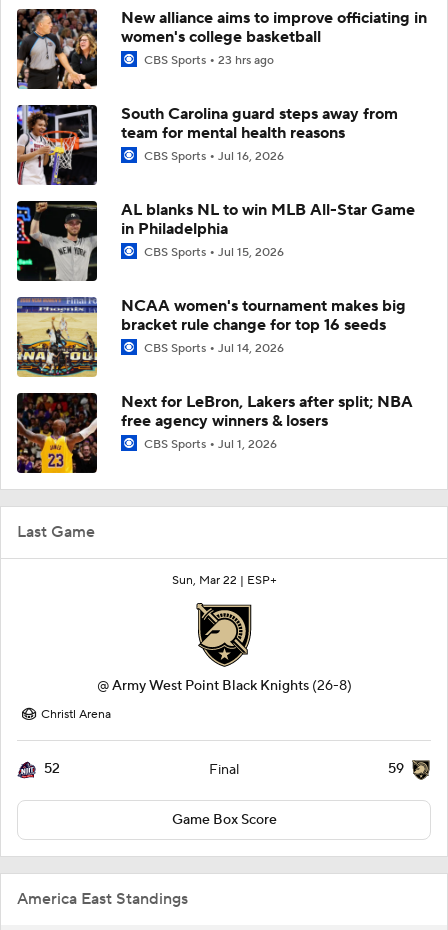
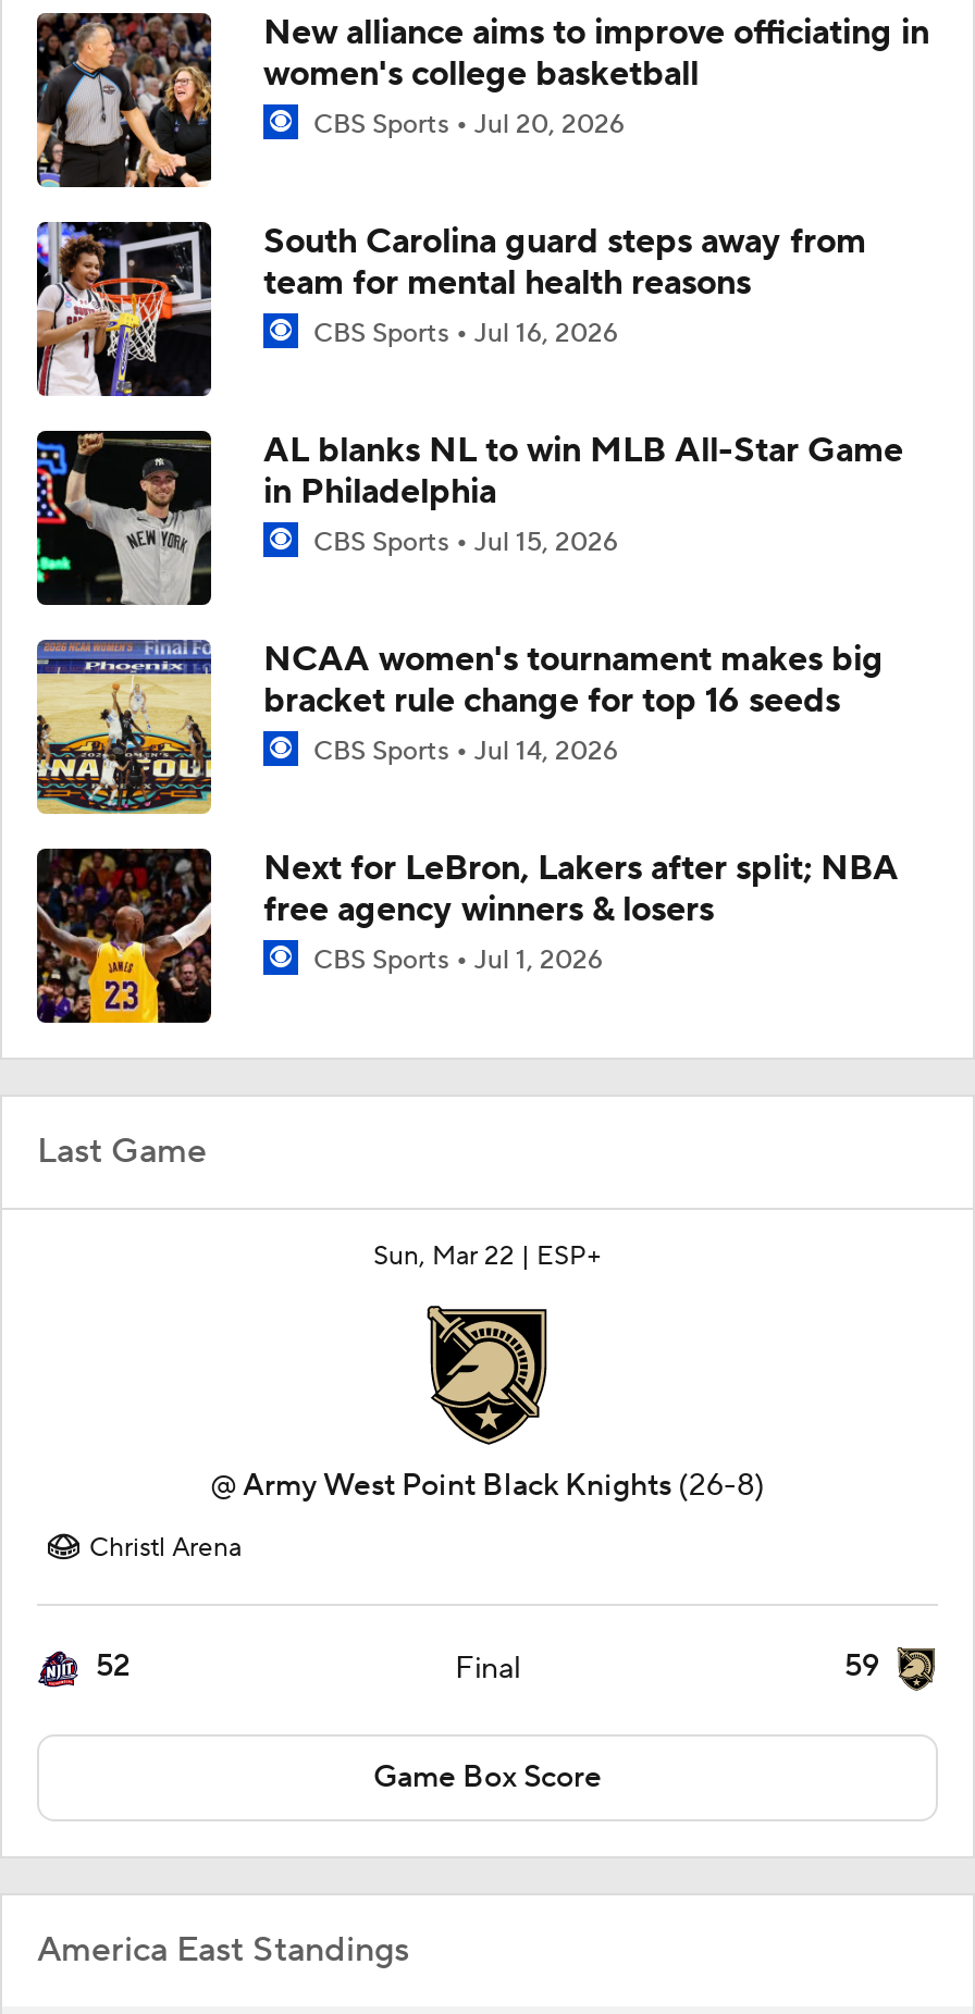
- CBS Sports 23 hrs ago
+ CBS Sports Jul 20, 2026
